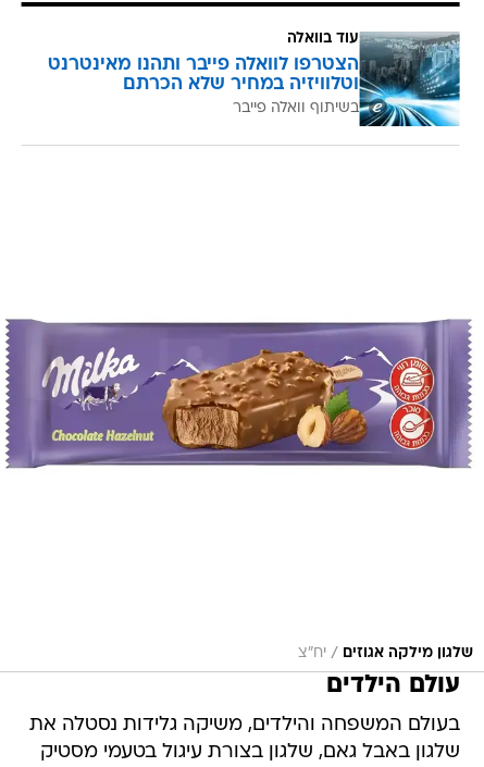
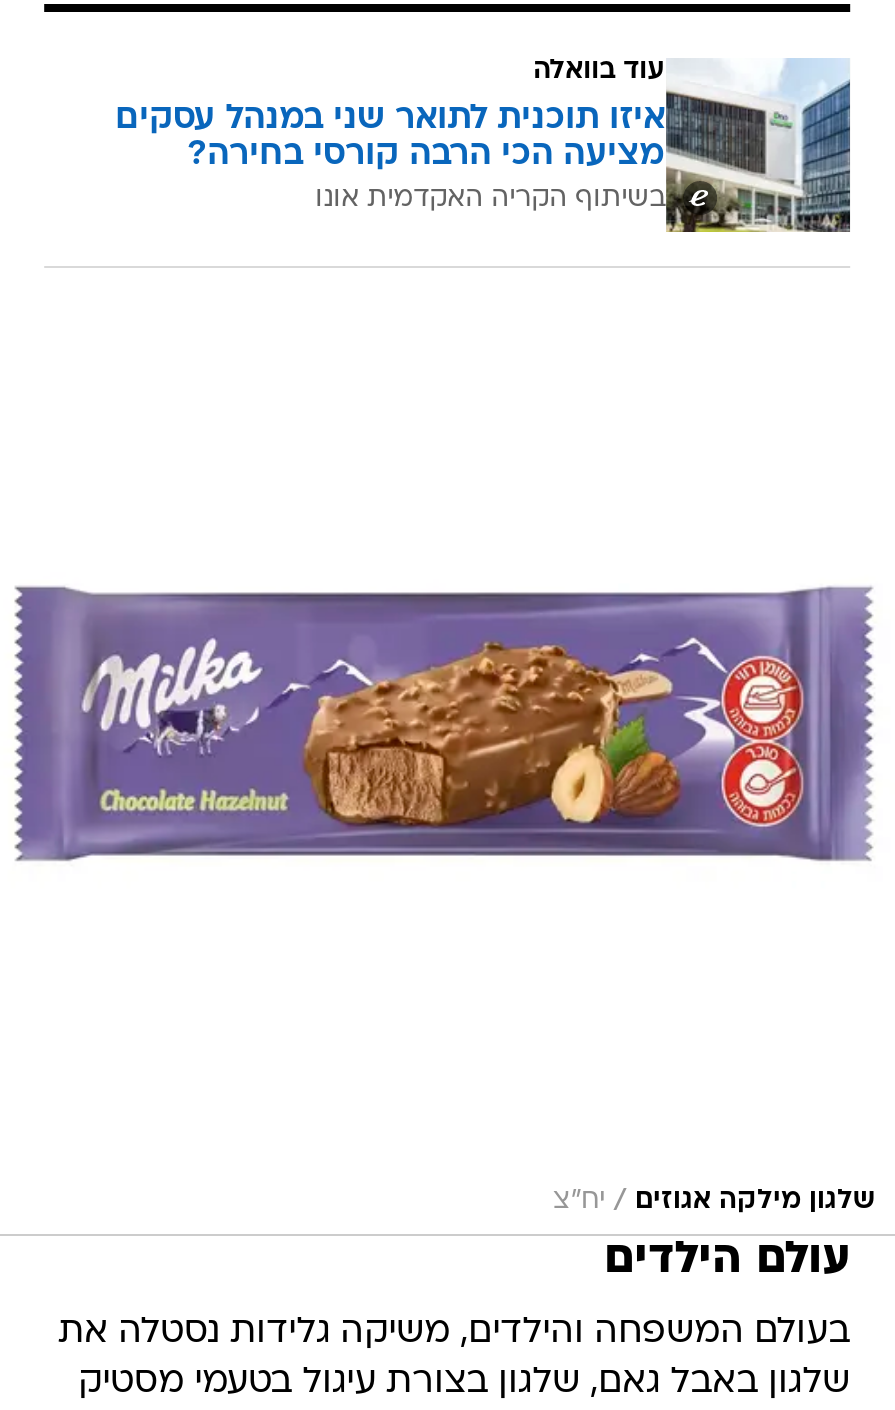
- [image]
- הצטרפו לוואלה פייבר ותהנו מאינטרנט
- וטלוויזיה במחיר שלא הכרתם
- בשיתוף וואלה פייבר
+ [image]
+ איזו תוכנית לתואר שני במנהל עסקים
+ מציעה הכי הרבה קורסי בחירה?
+ בשיתוף הקריה האקדמית אונו
